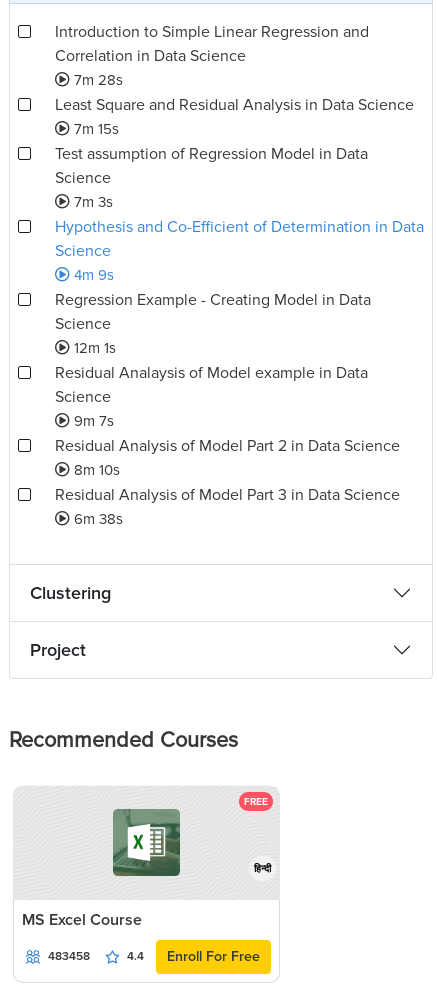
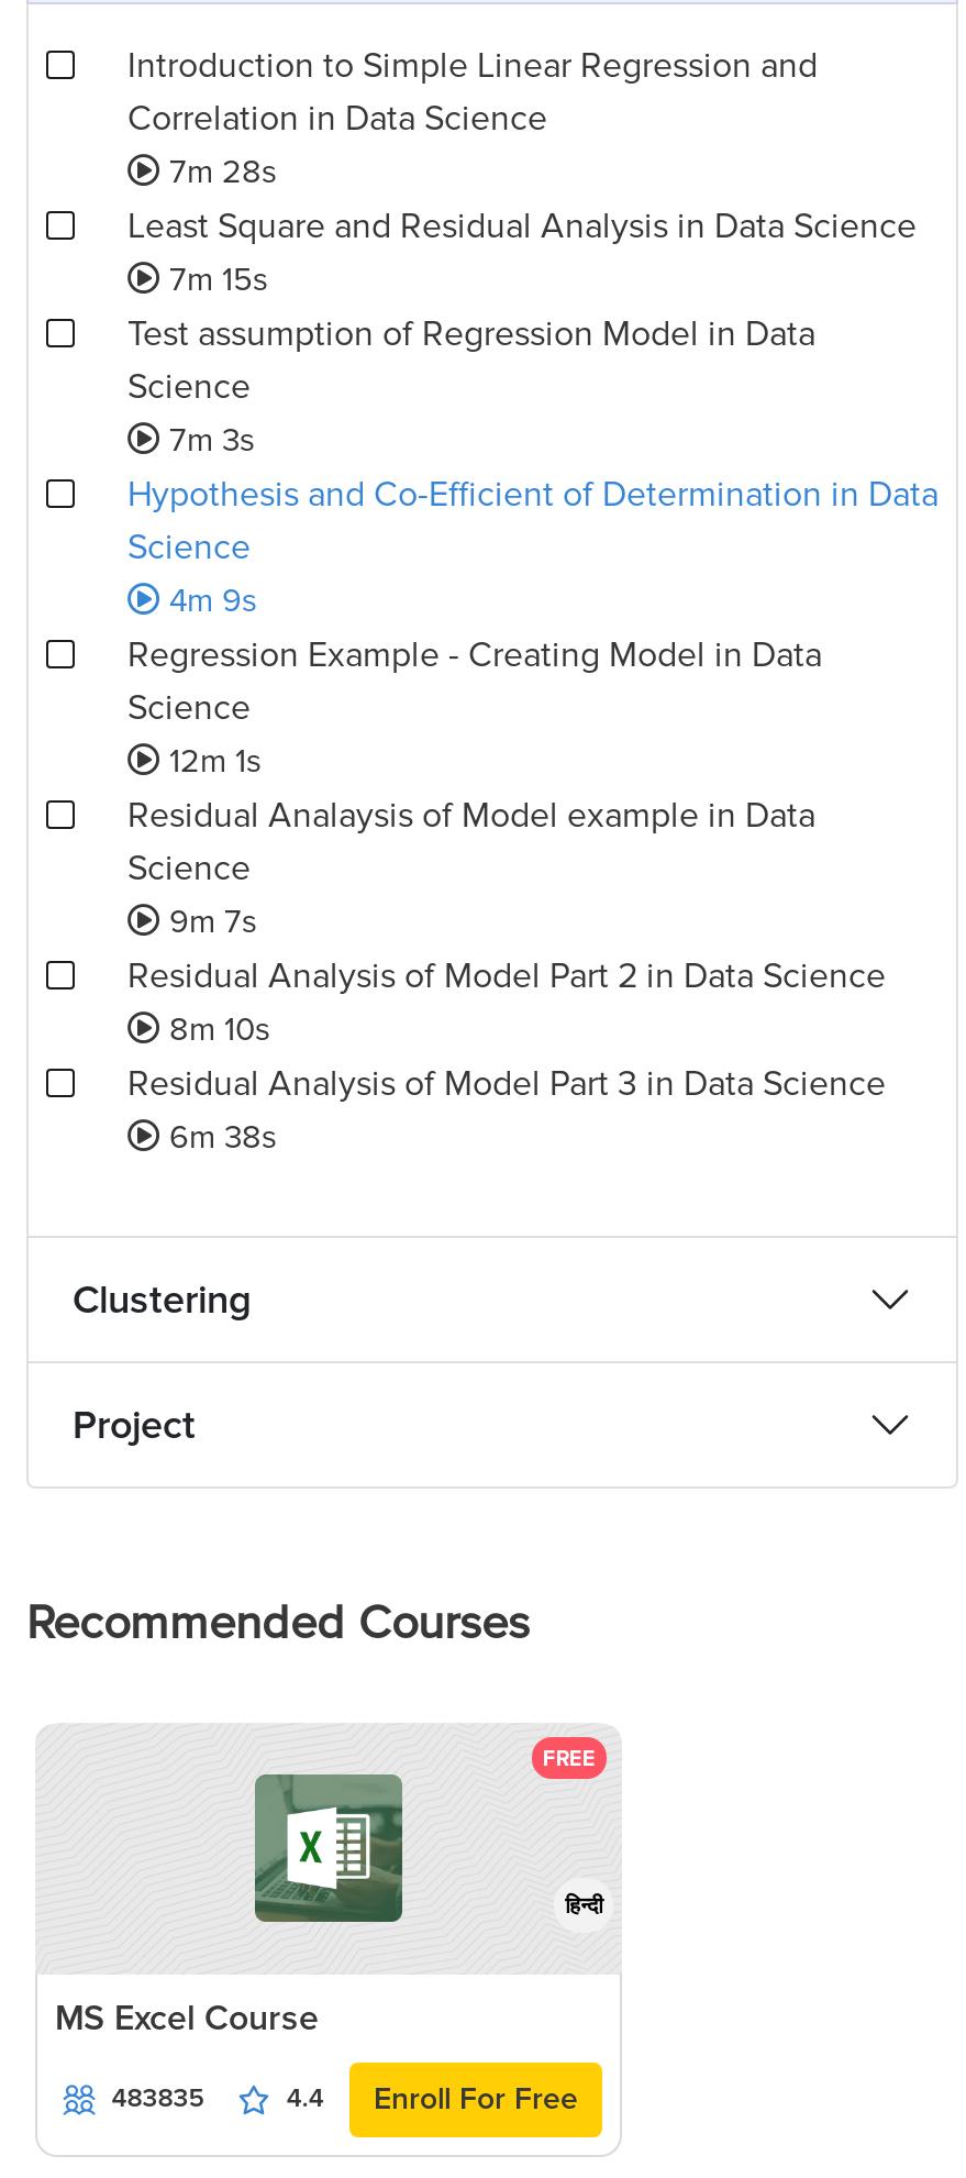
- 483458
+ 483835
